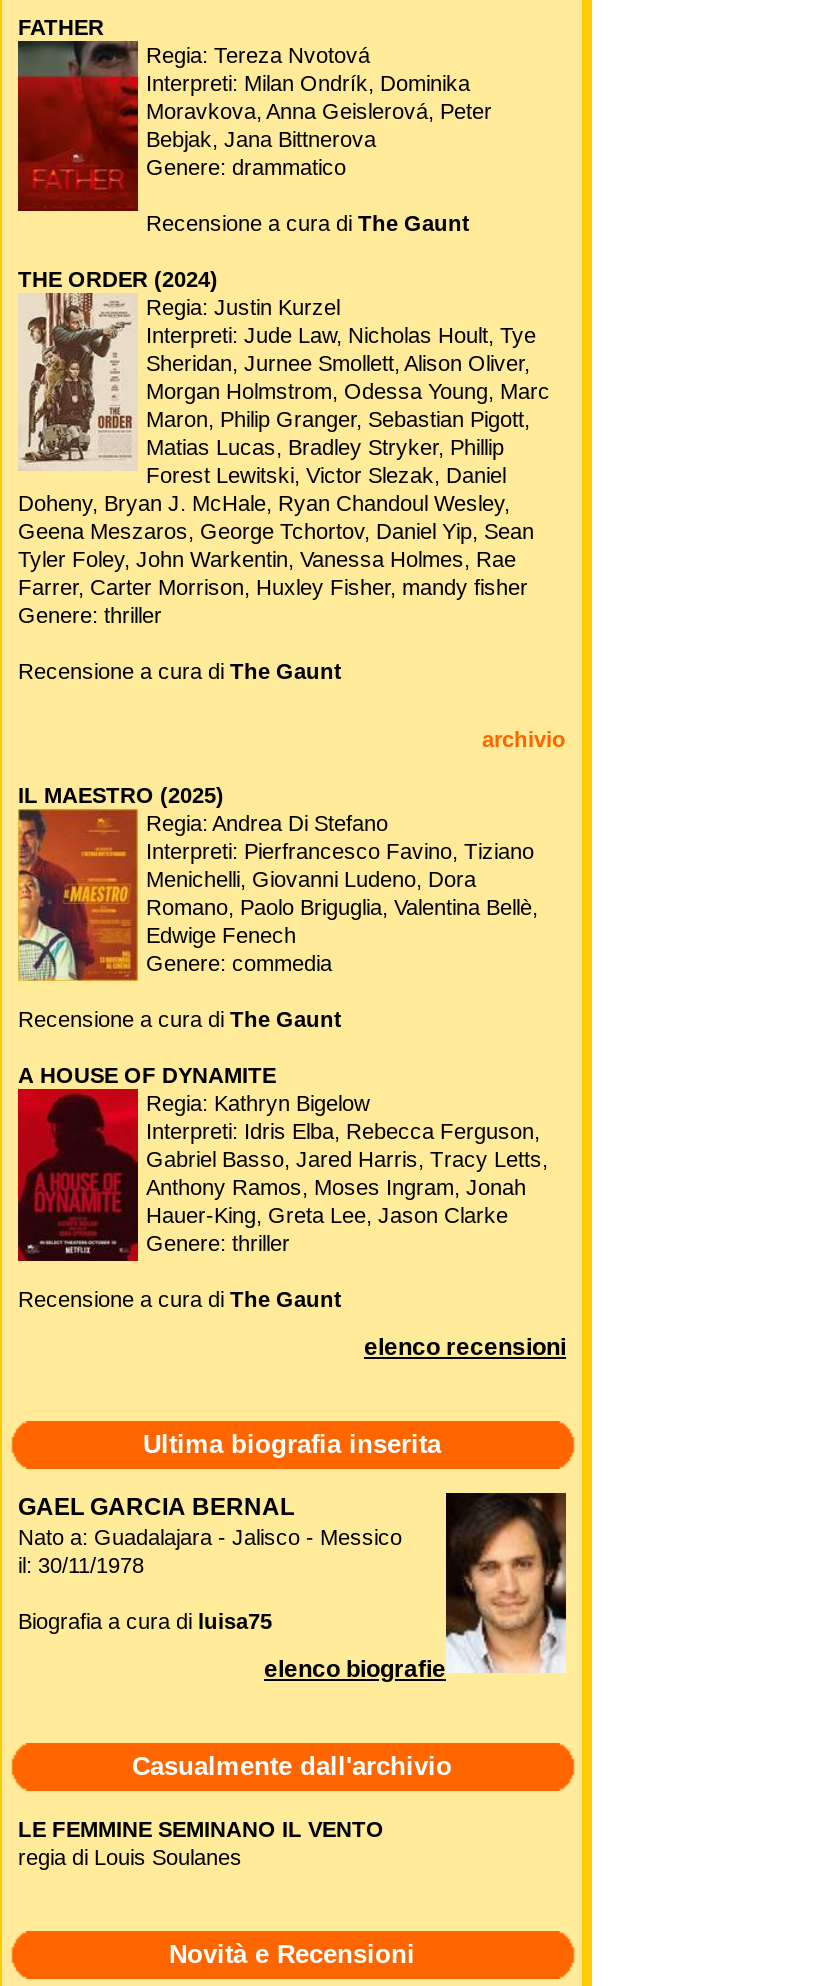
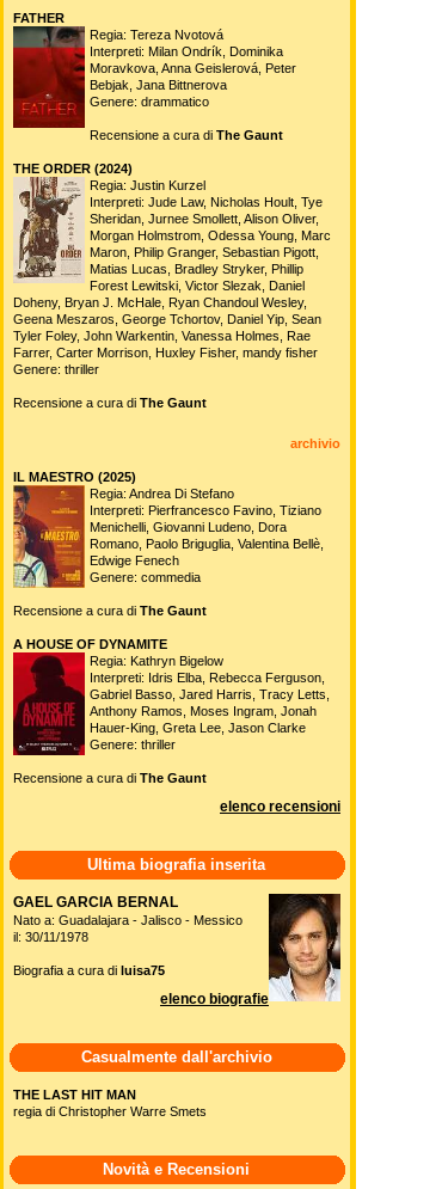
- LE FEMMINE SEMINANO IL VENTO
- regia di Louis Soulanes
+ THE LAST HIT MAN
+ regia di Christopher Warre Smets
